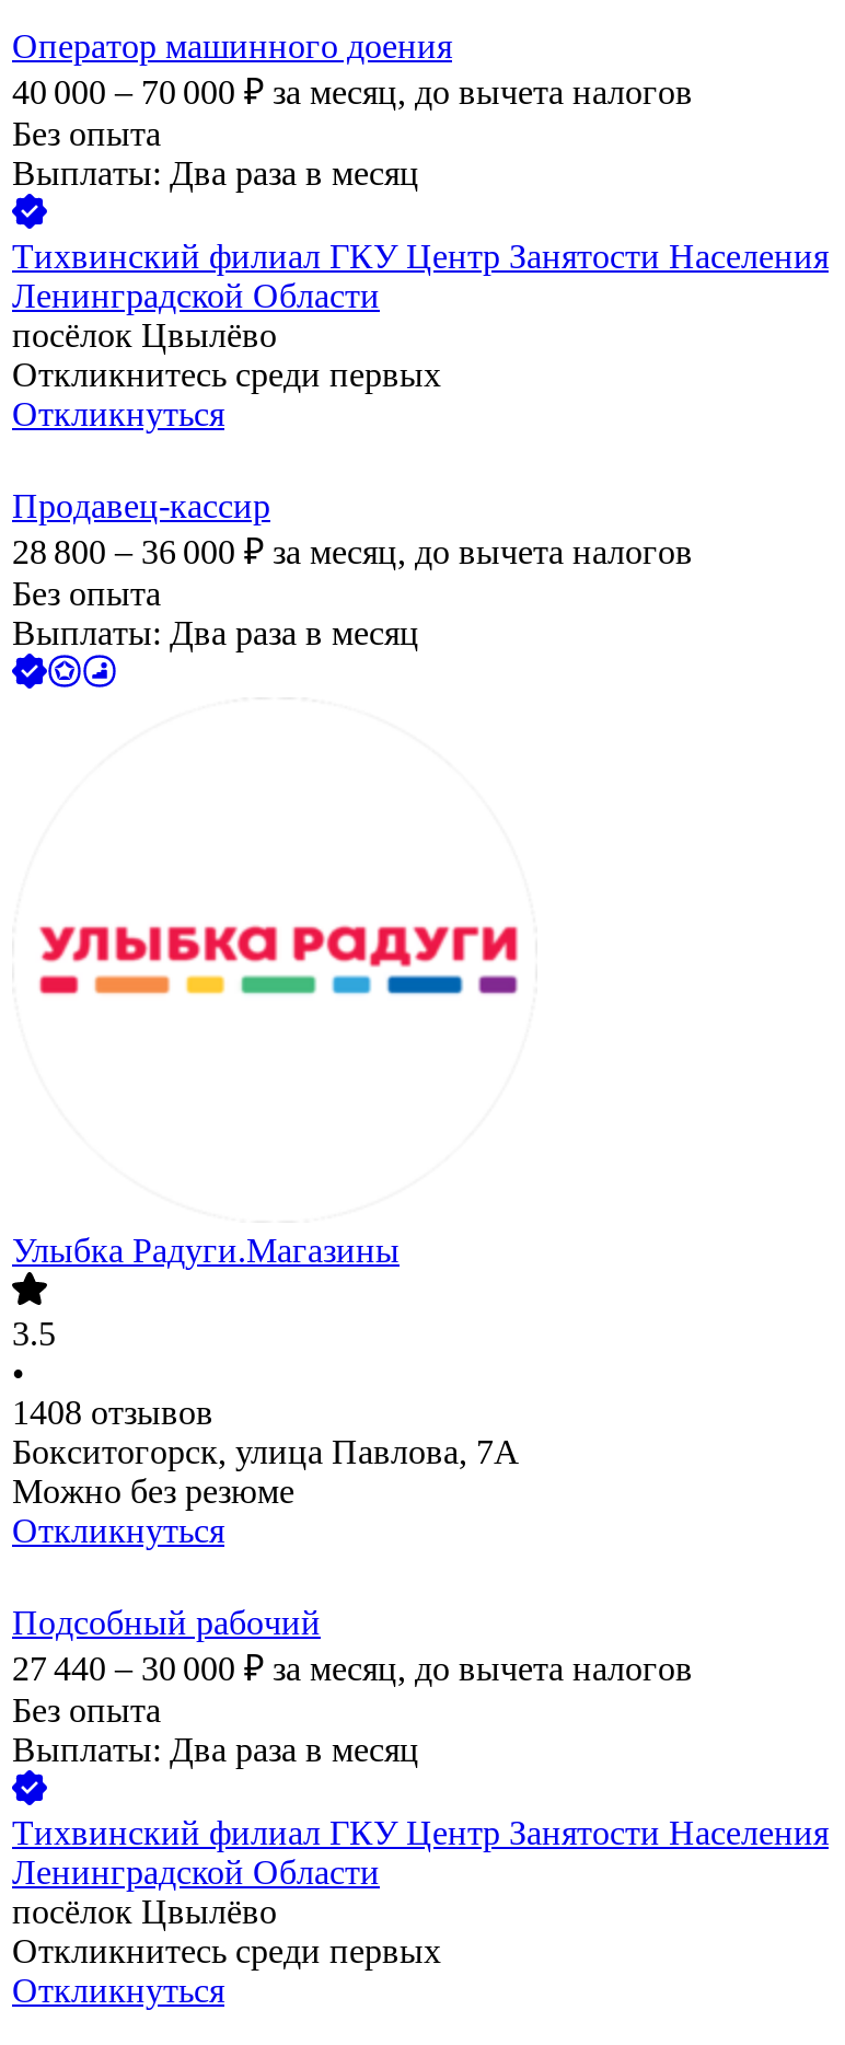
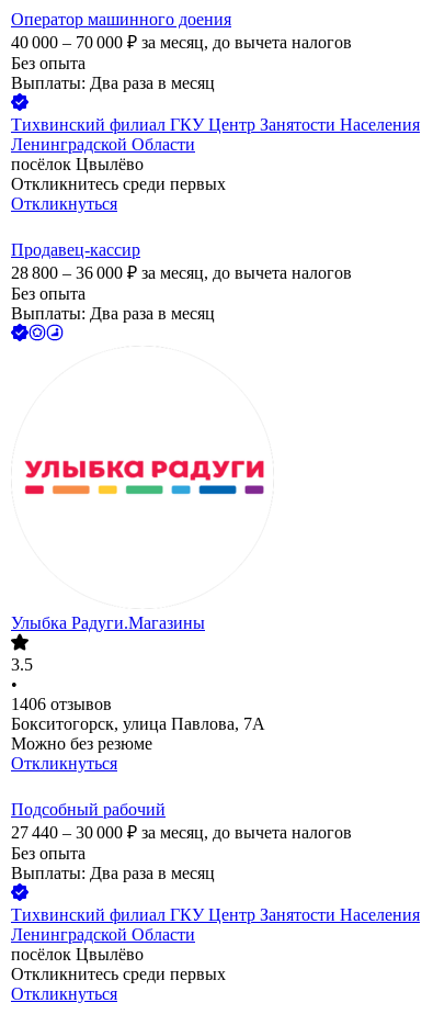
- 1408 отзывов
+ 1406 отзывов
